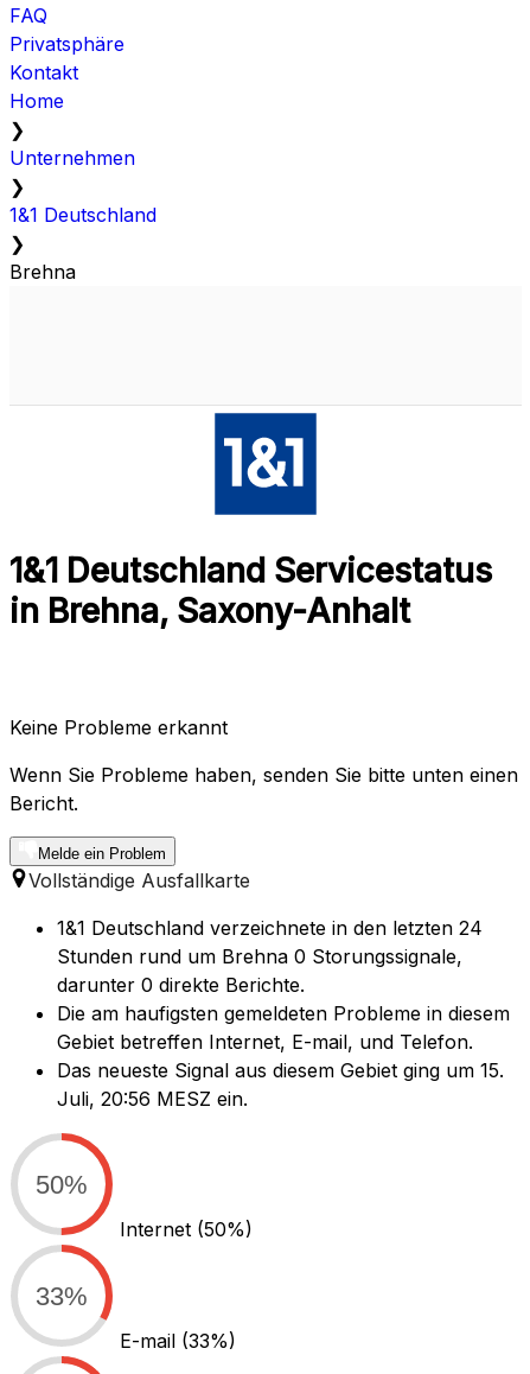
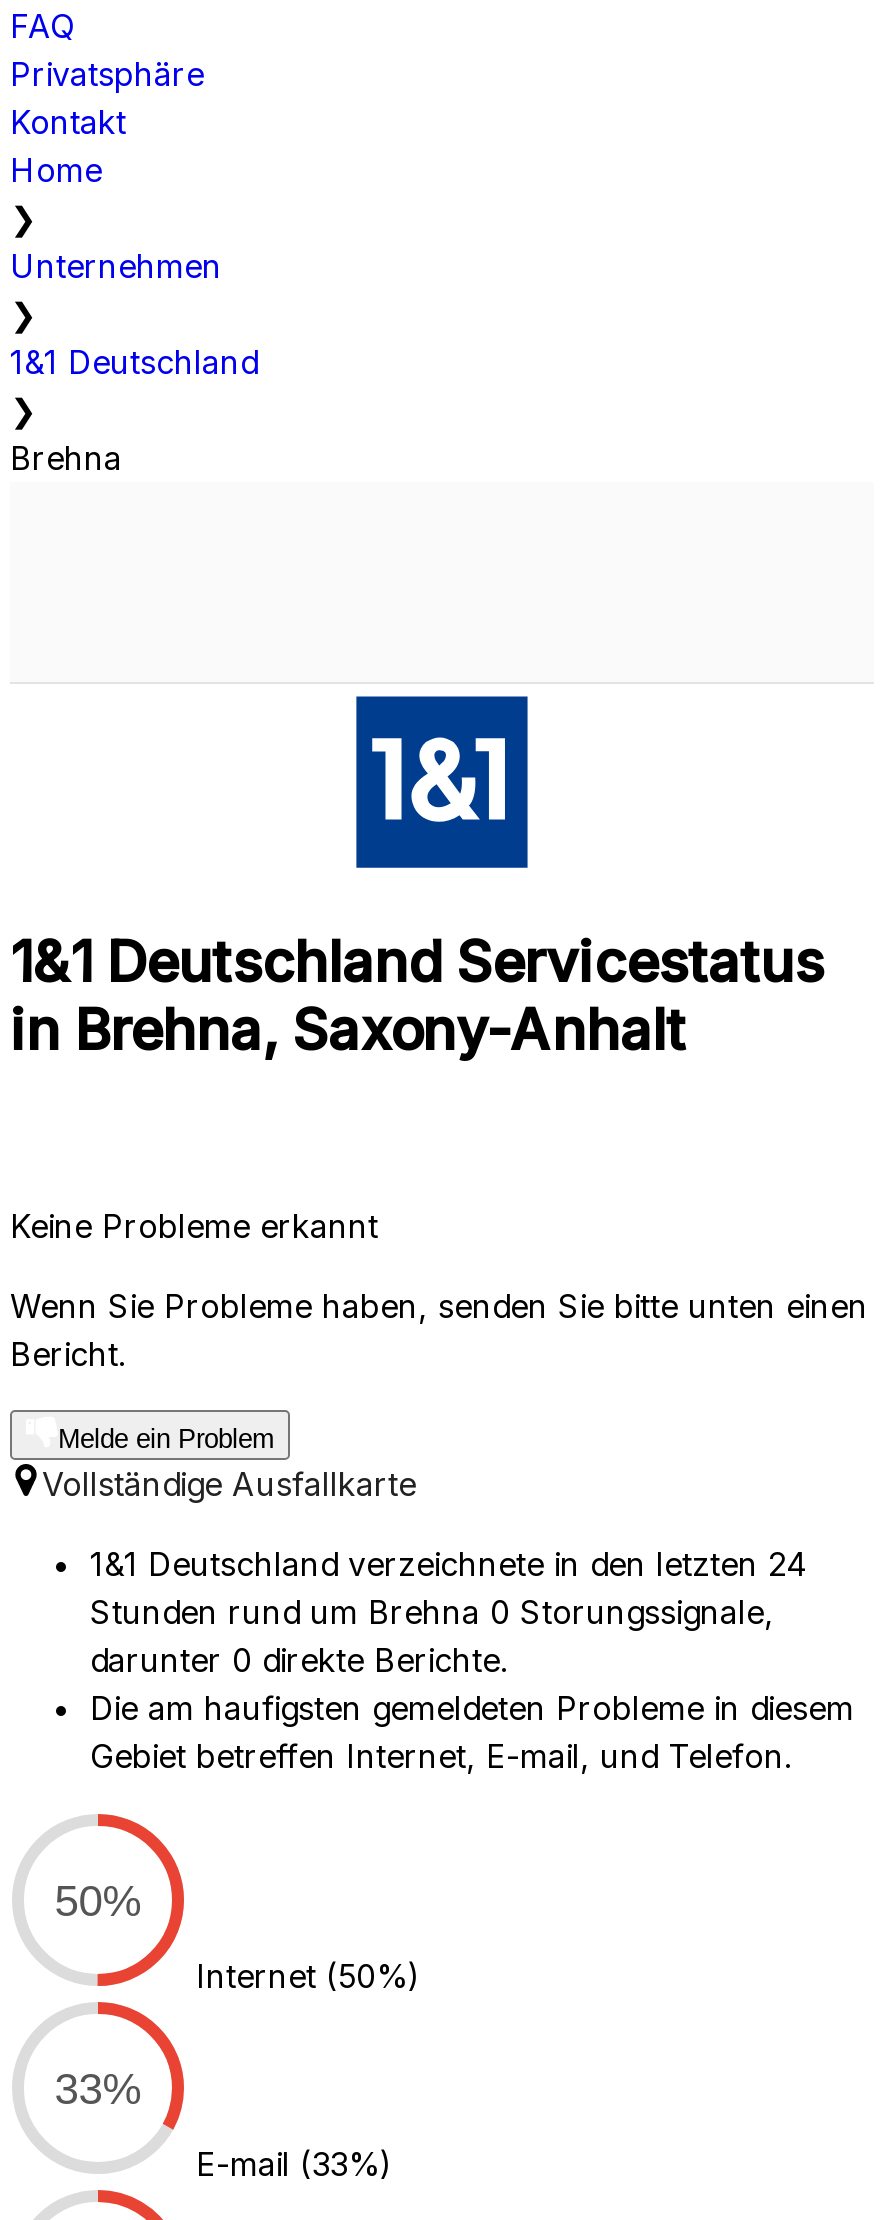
- Das neueste Signal aus diesem Gebiet ging um 15.
- Juli, 20:56 MESZ ein.
